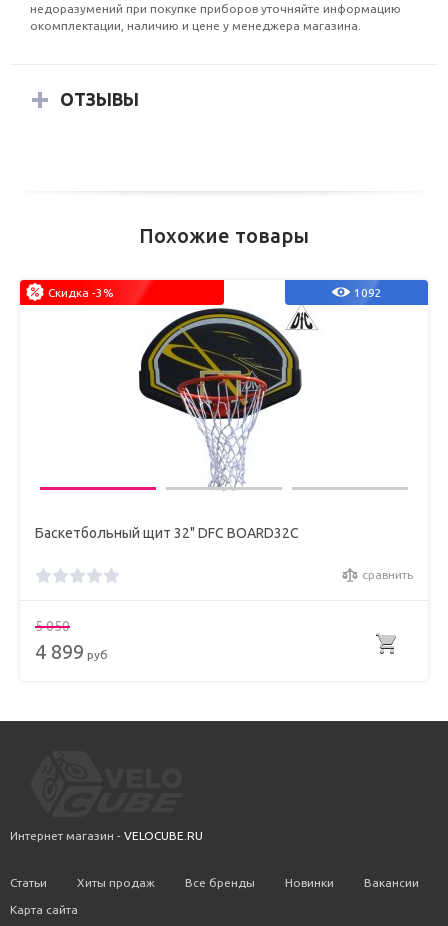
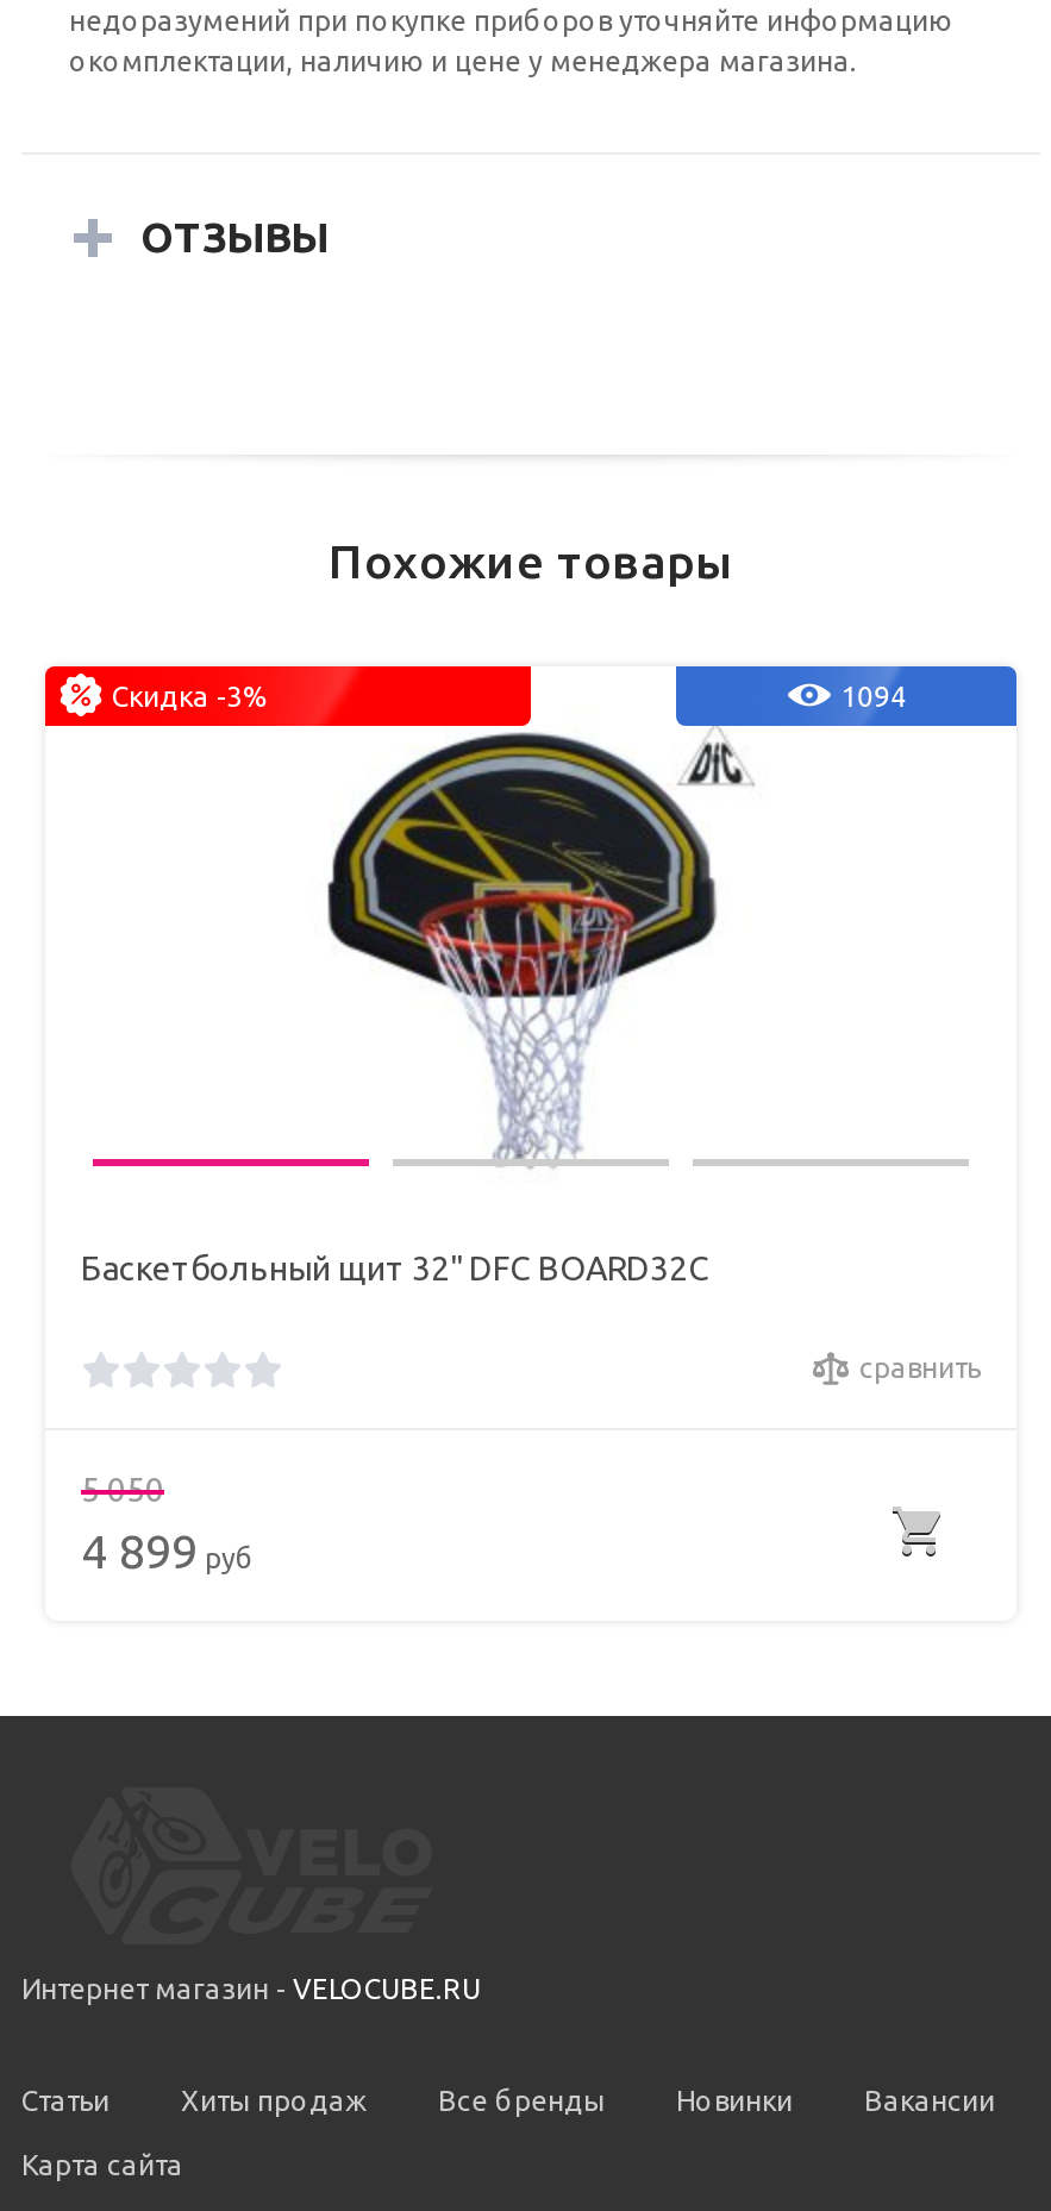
- 1092
+ 1094
